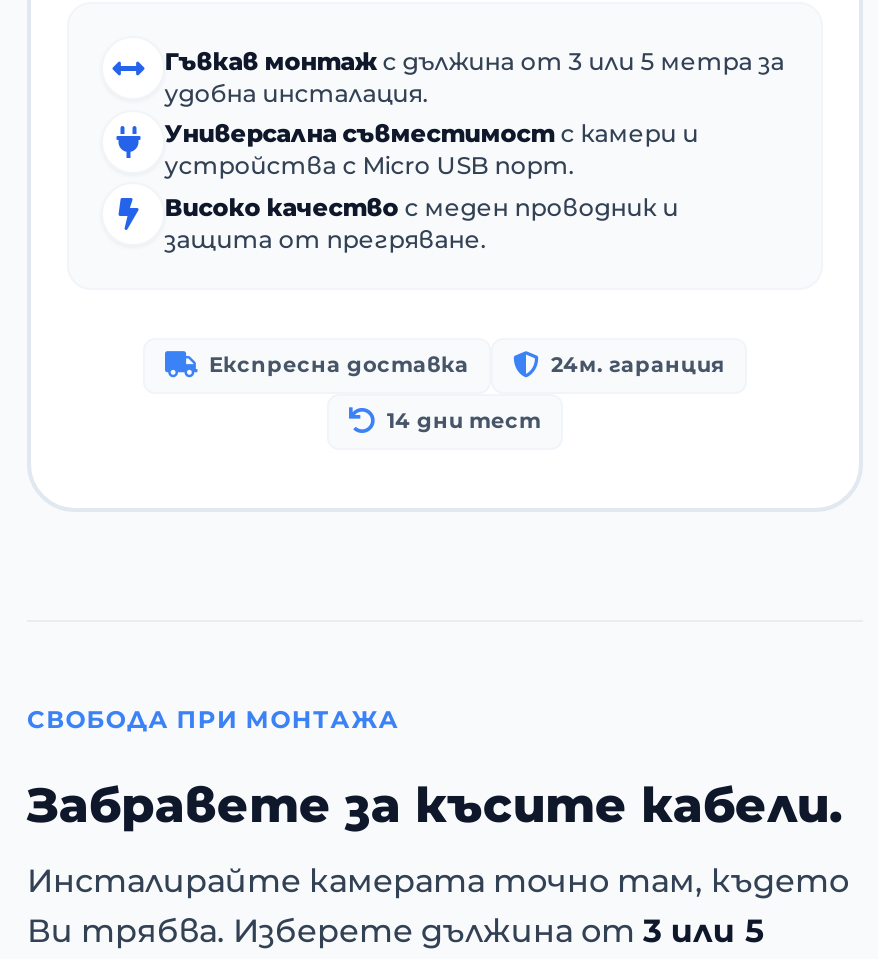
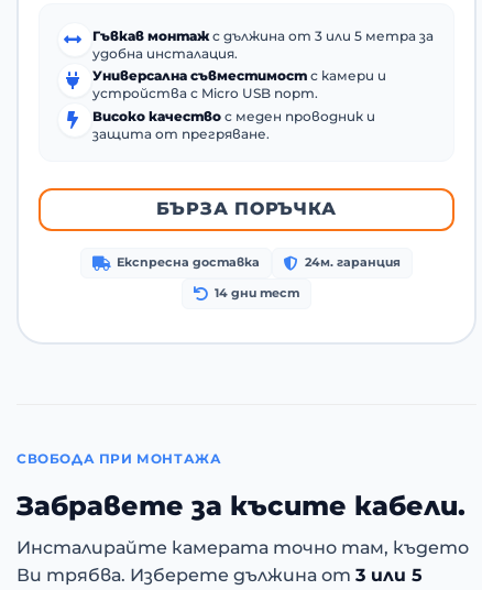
+ БЪРЗА ПОРЪЧКА
